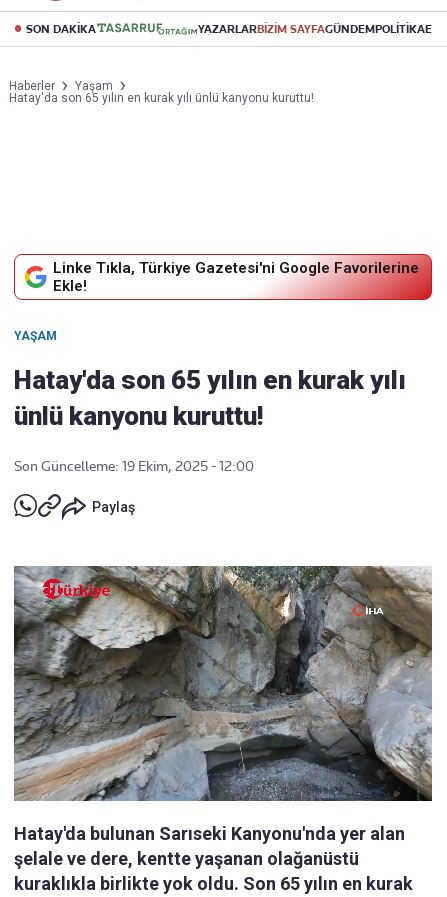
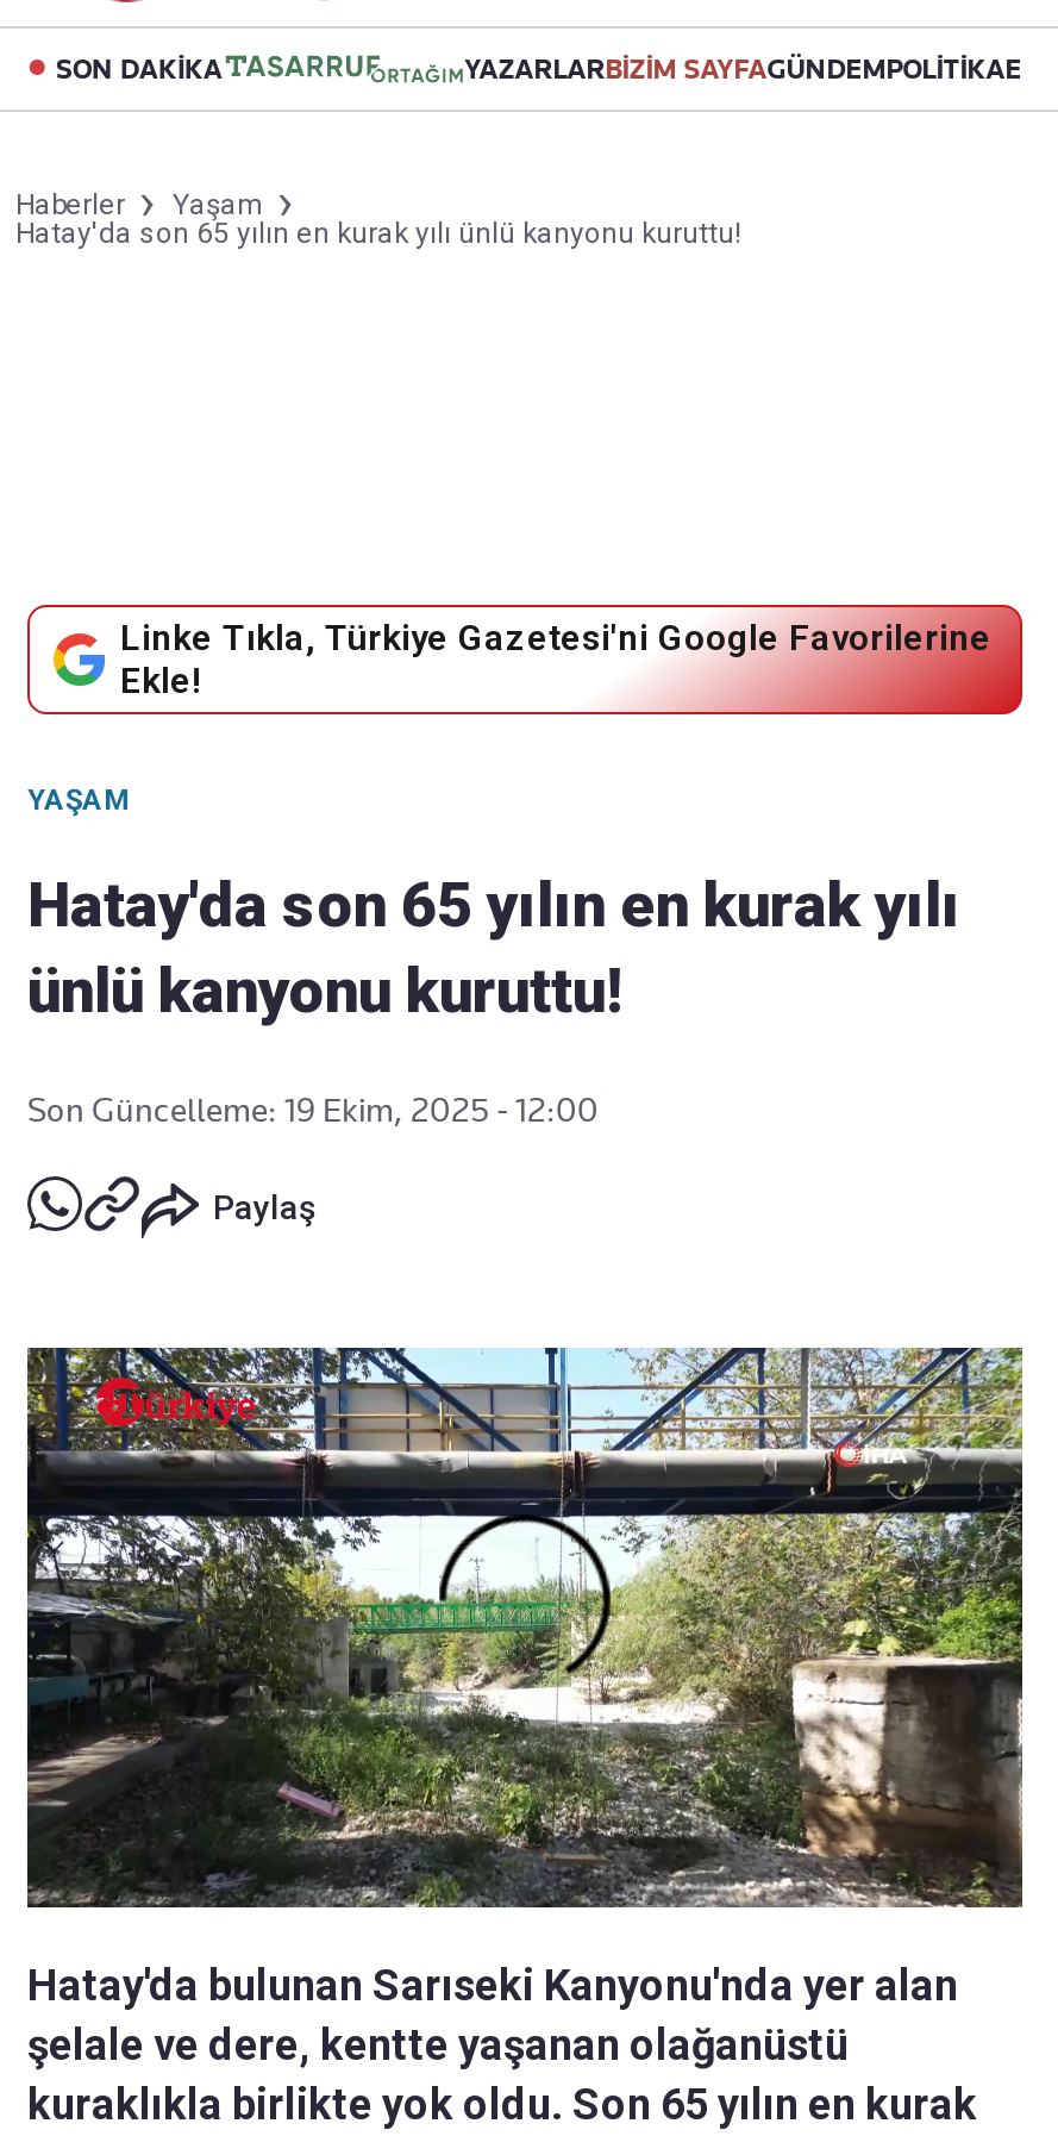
- [image]
+ [image]
